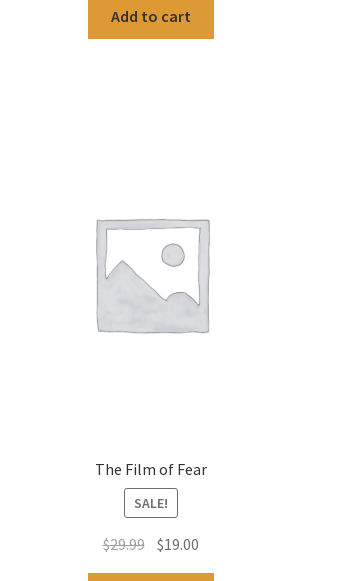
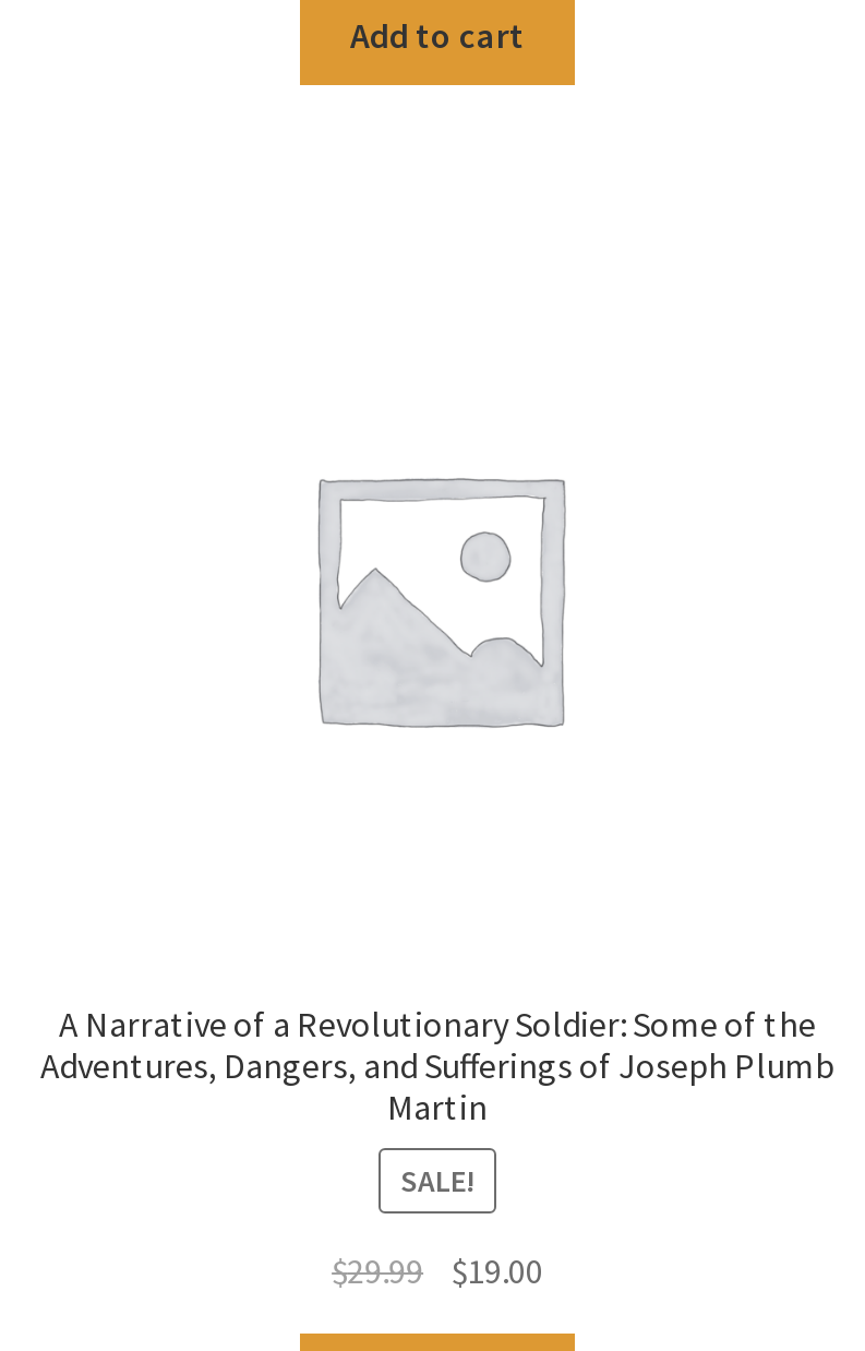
- The Film of Fear
+ A Narrative of a Revolutionary Soldier: Some of the
+ Adventures, Dangers, and Sufferings of Joseph Plumb
+ Martin
